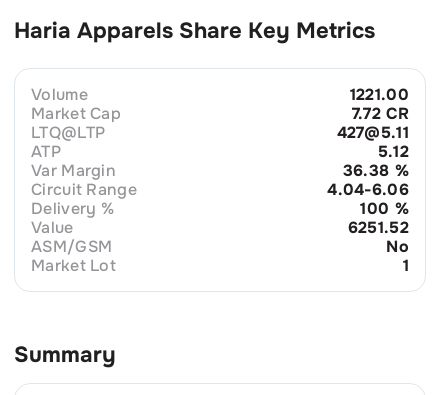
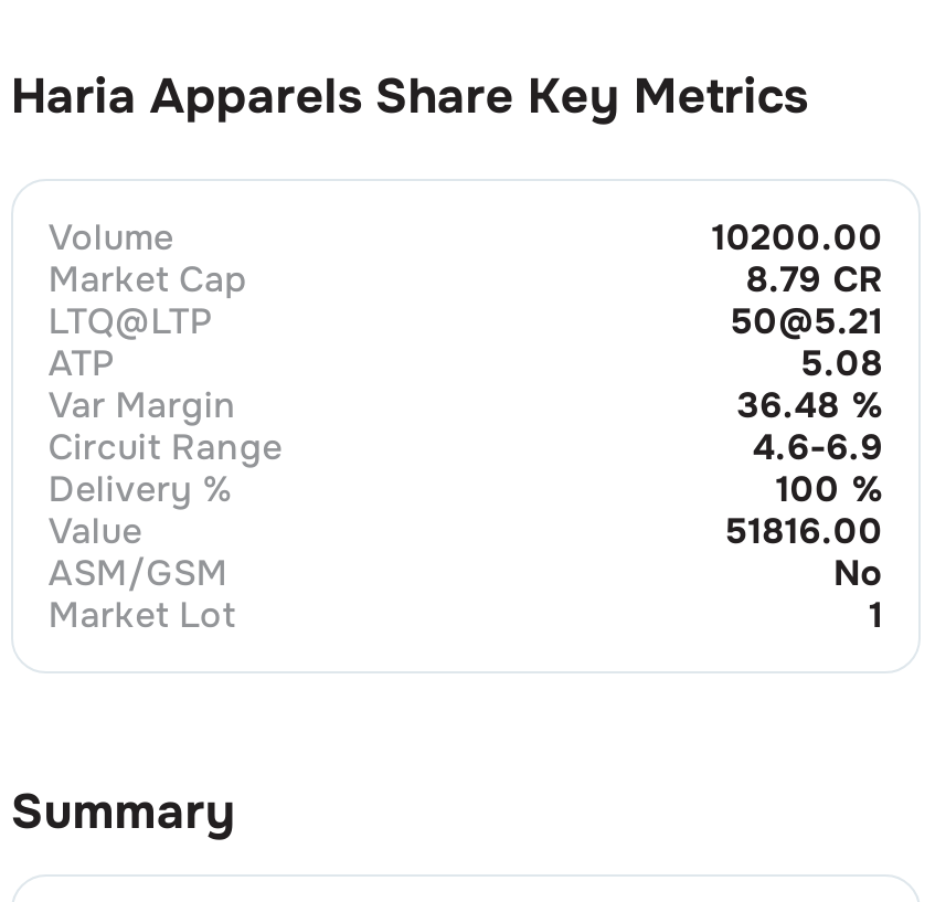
- 1221.00
+ 10200.00

- 7.72 CR
+ 8.79 CR

- 427@5.11
+ 50@5.21

- 5.12
+ 5.08

- 36.38%
+ 36.48%

- 4.04-6.06
+ 4.6-6.9

- 6251.52
+ 51816.00
